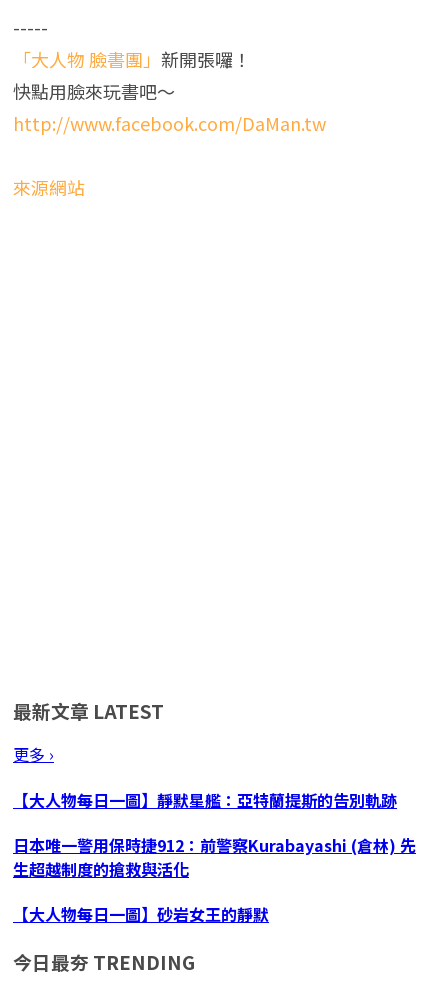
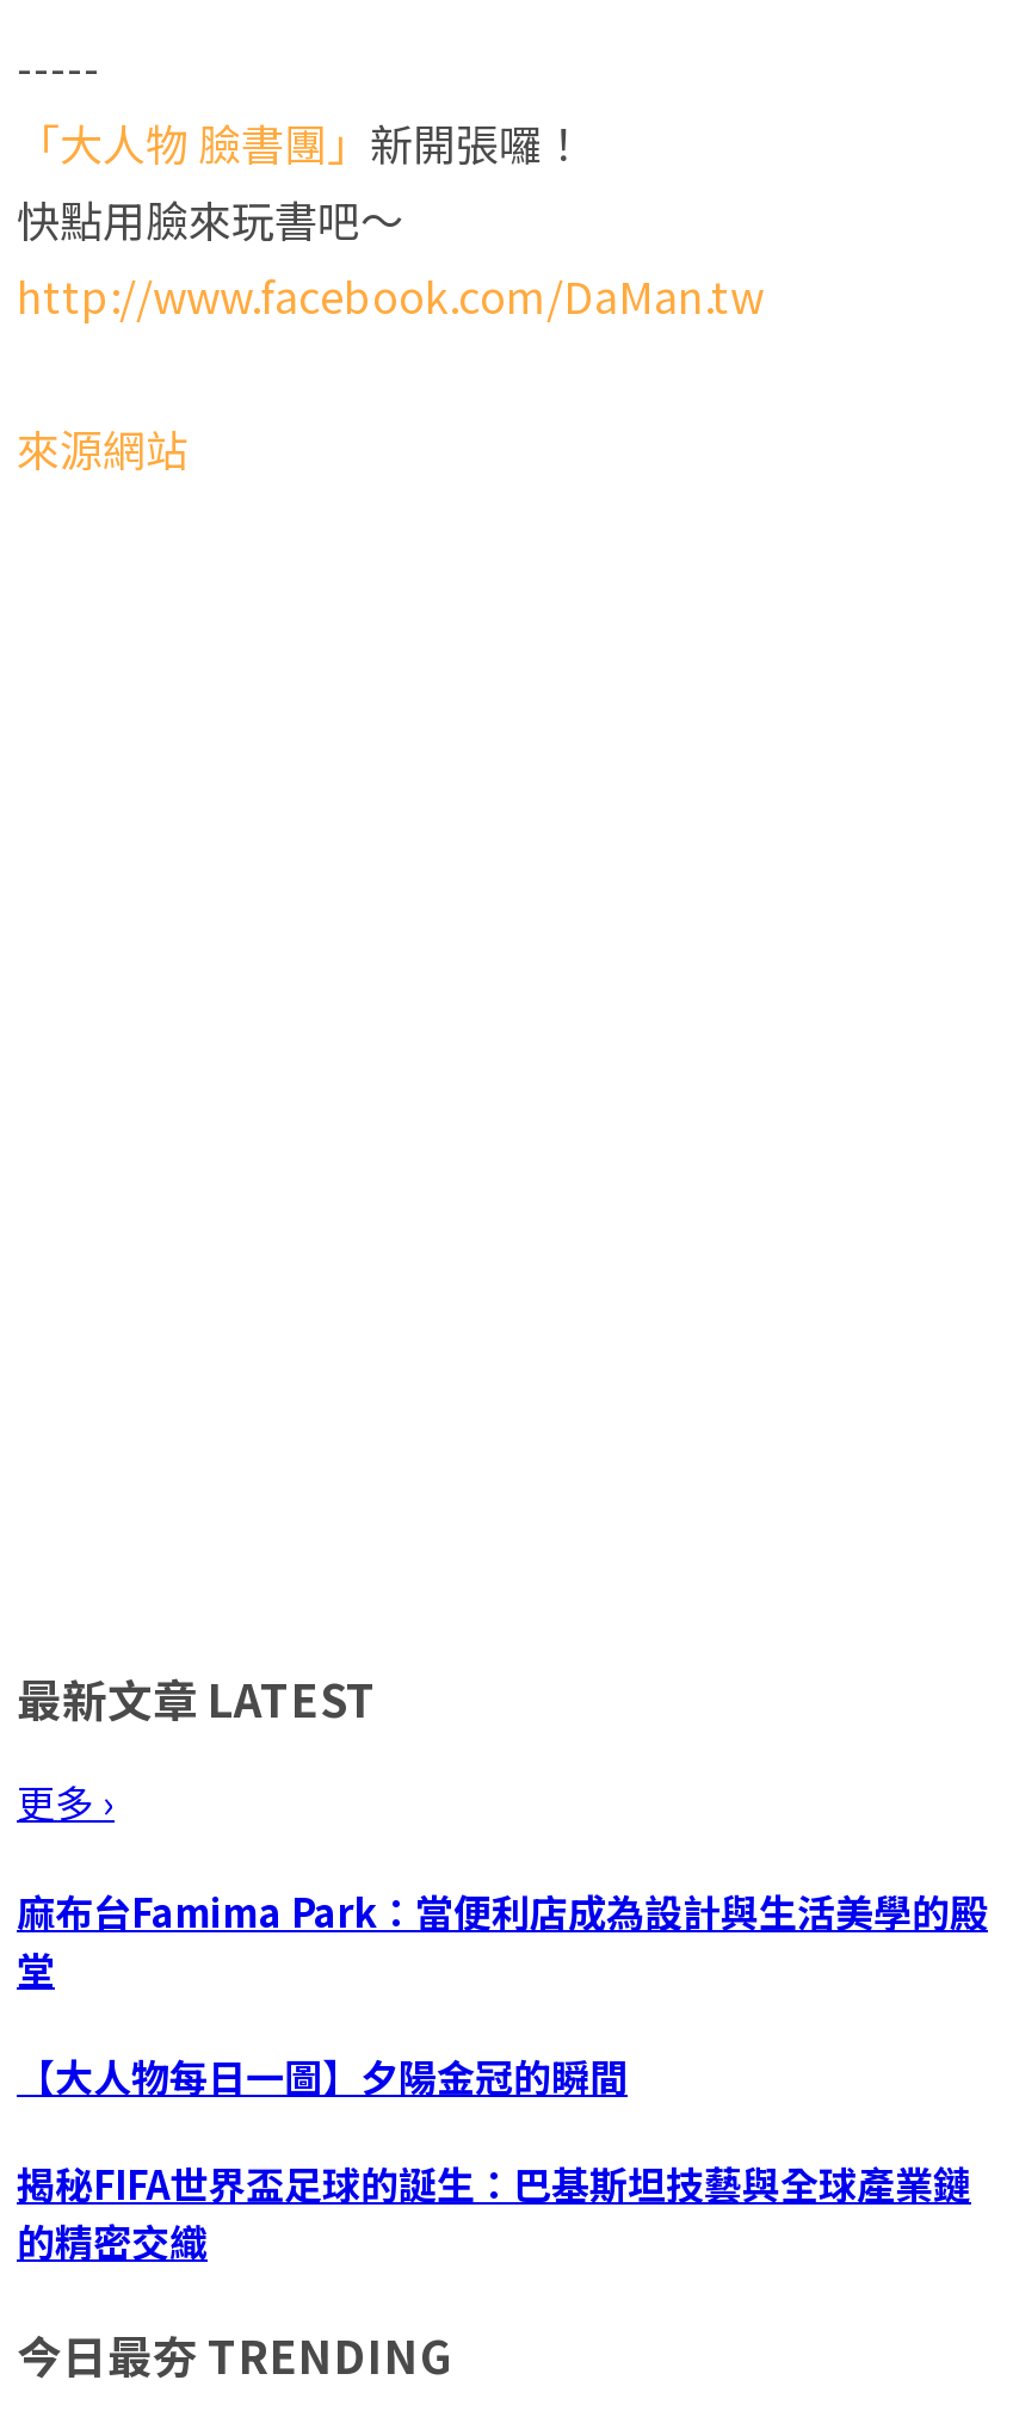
- 【大人物每日一圖】靜默星艦：亞特蘭提斯的告別軌跡
+ 麻布台Famima Park：當便利店成為設計與生活美學的殿
+ 堂

- 日本唯一警用保時捷912：前警察Kurabayashi (倉林) 先
- 生超越制度的搶救與活化
+ 【大人物每日一圖】夕陽金冠的瞬間

- 【大人物每日一圖】砂岩女王的靜默
+ 揭秘FIFA世界盃足球的誕生：巴基斯坦技藝與全球產業鏈
+ 的精密交織
